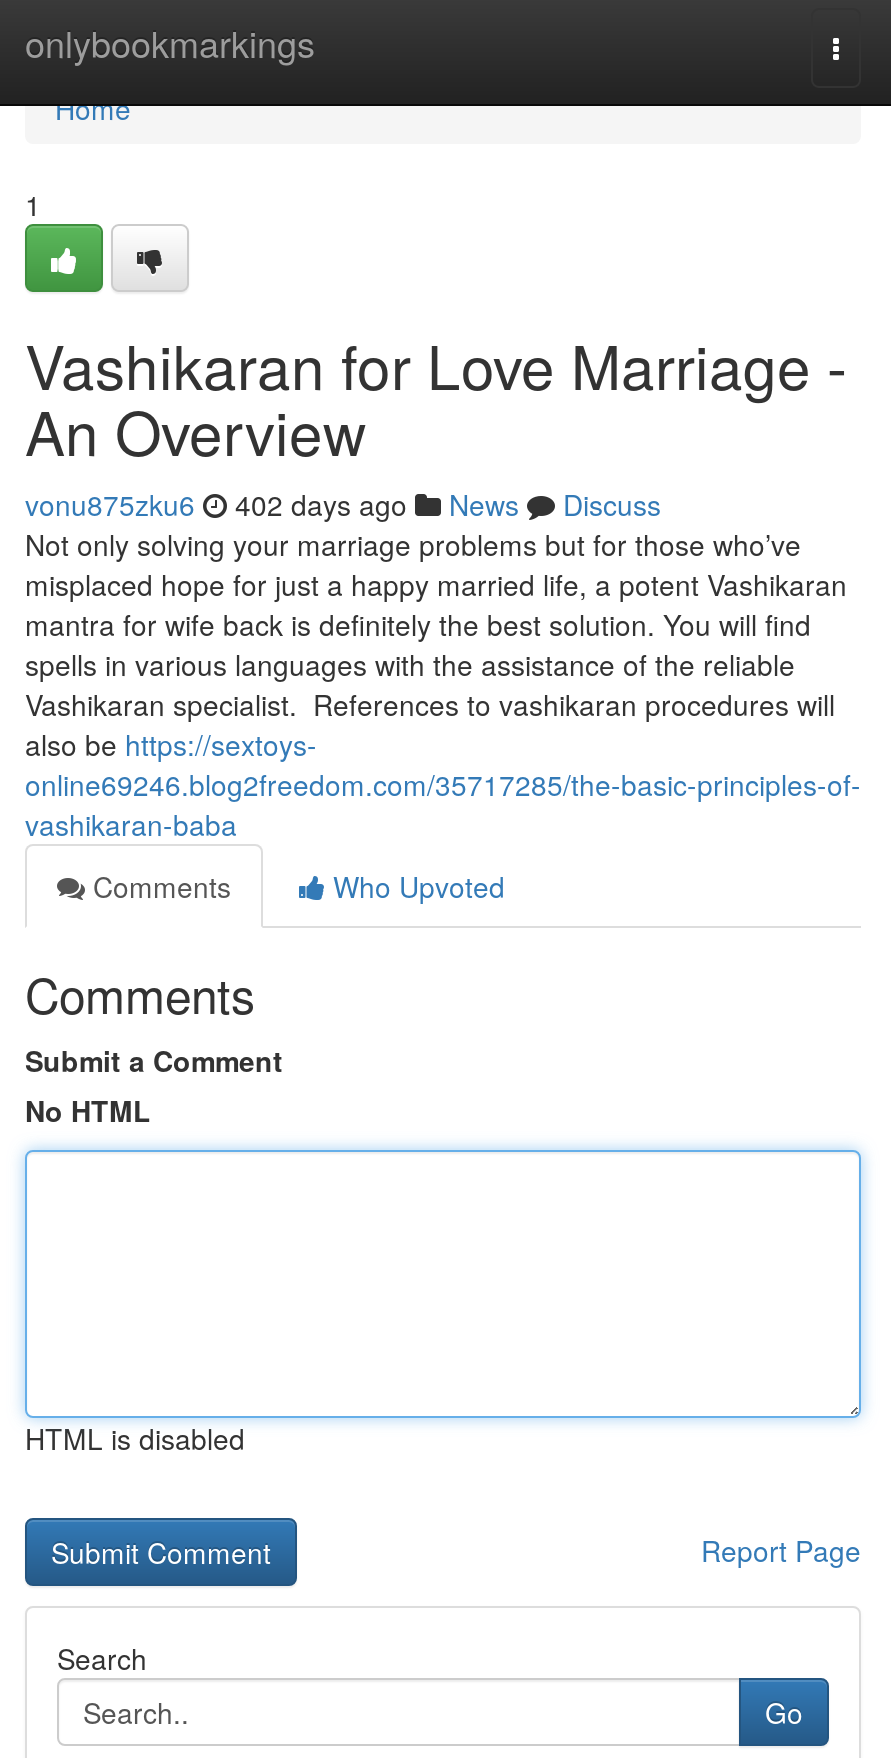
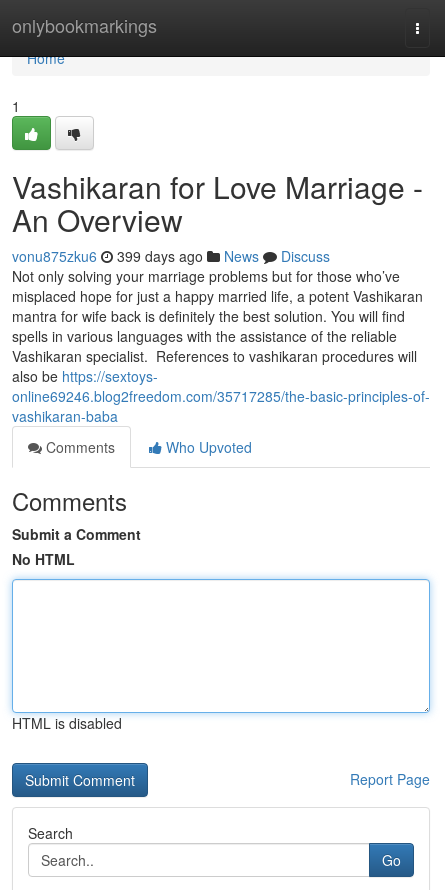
- vonu875zku6 402 days ago News Discuss
+ vonu875zku6 399 days ago News Discuss
